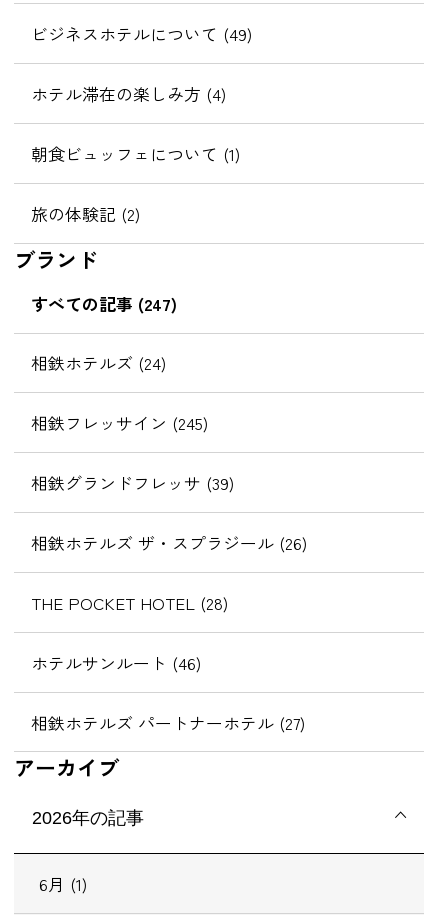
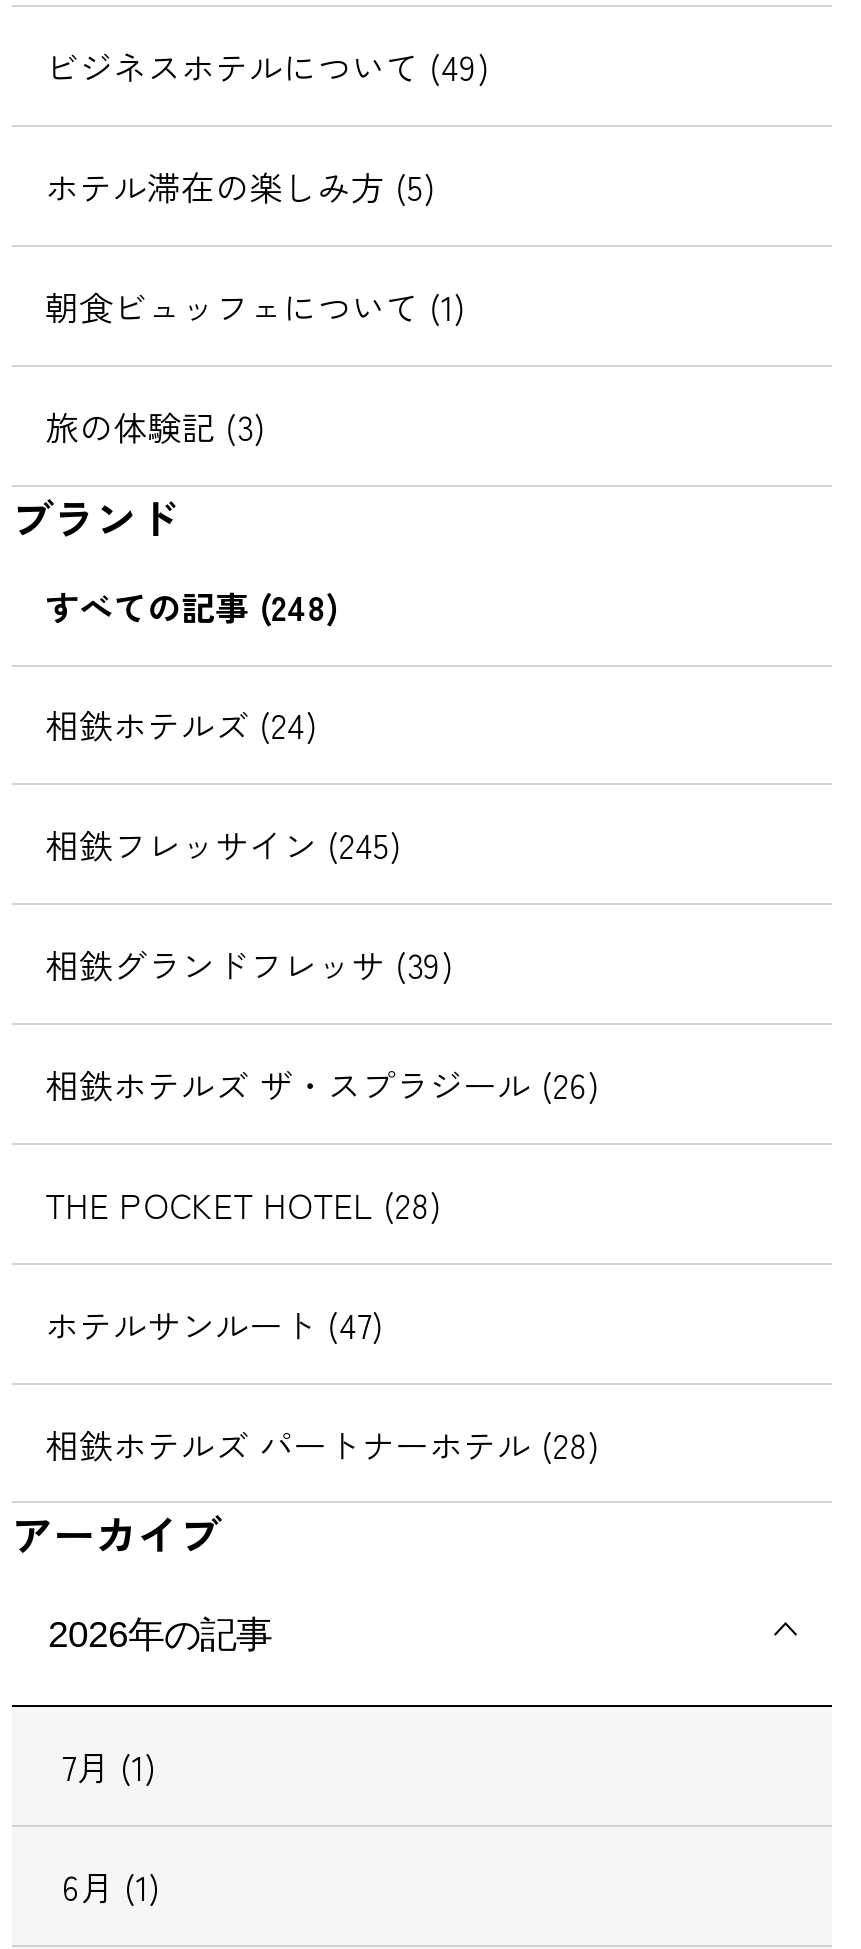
- ホテル滞在の楽しみ方 (4)
+ ホテル滞在の楽しみ方 (5)

- 旅の体験記 (2)
+ 旅の体験記 (3)

- すべての記事 (247)
+ すべての記事 (248)

- ホテルサンルート (46)
+ ホテルサンルート (47)

- 相鉄ホテルズ パートナーホテル (27)
+ 相鉄ホテルズ パートナーホテル (28)

+ 7月 (1)
